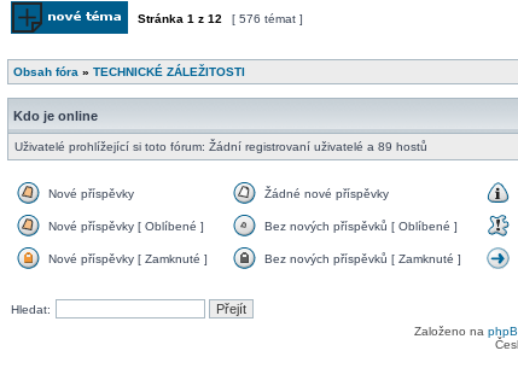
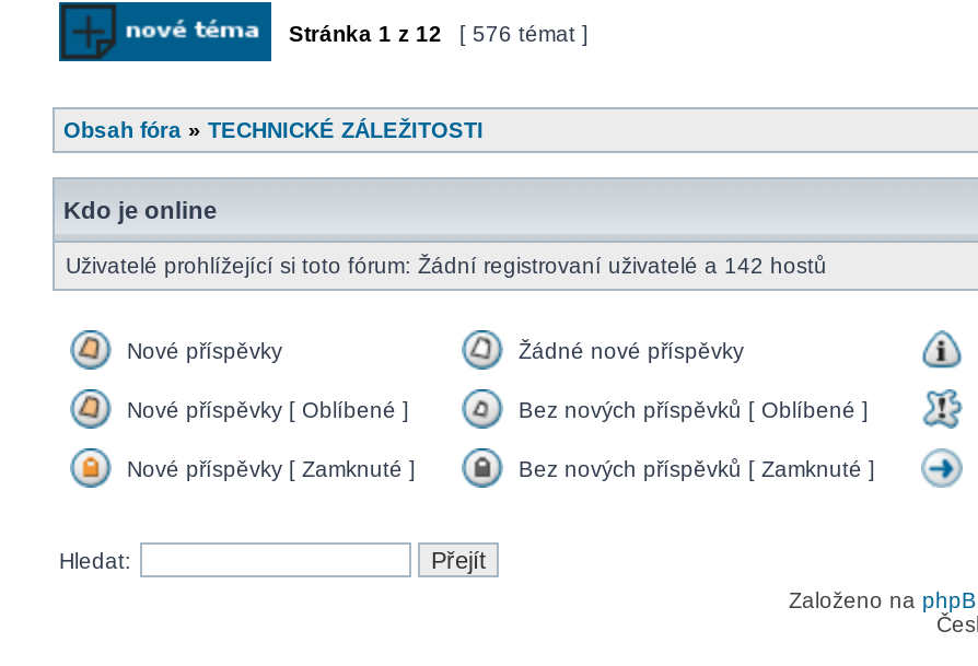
- Uživatelé prohlížející si toto fórum: Žádní registrovaní uživatelé a 89 hostů
+ Uživatelé prohlížející si toto fórum: Žádní registrovaní uživatelé a 142 hostů
